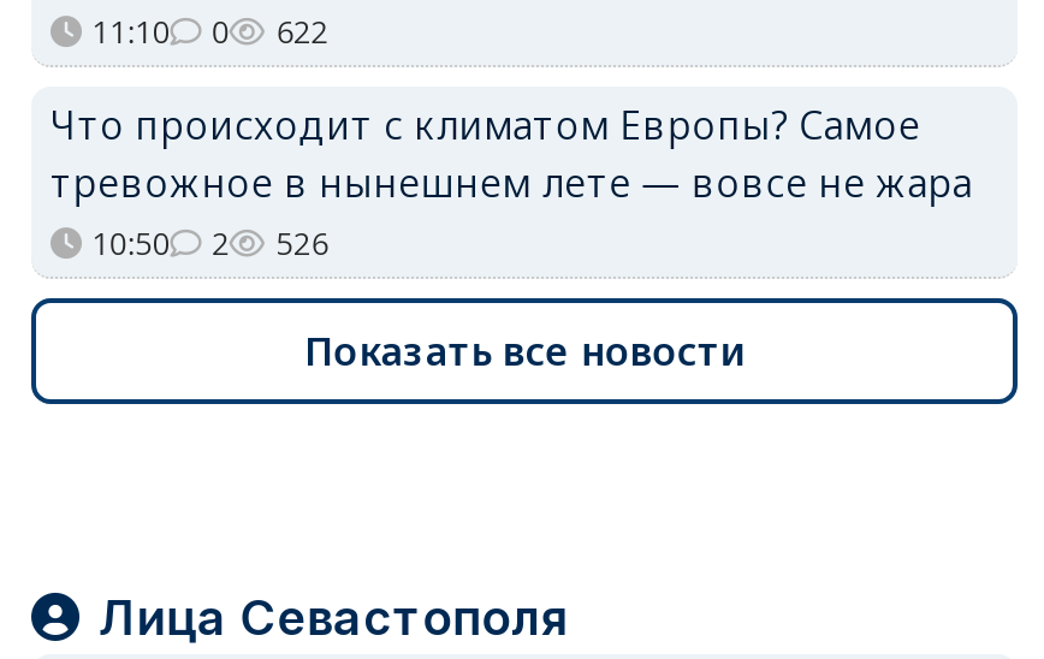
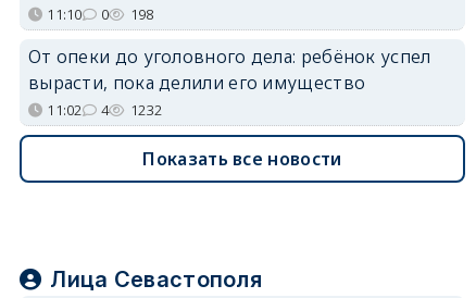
- 11:10 0 622
+ 11:10 0 198

- Что происходит с климатом Европы? Самое
- тревожное в нынешнем лете — вовсе не жара
- 10:50
- 2
- 526
+ От опеки до уголовного дела: ребёнок успел
+ вырасти, пока делили его имущество
+ 11:02
+ 4
+ 1232
